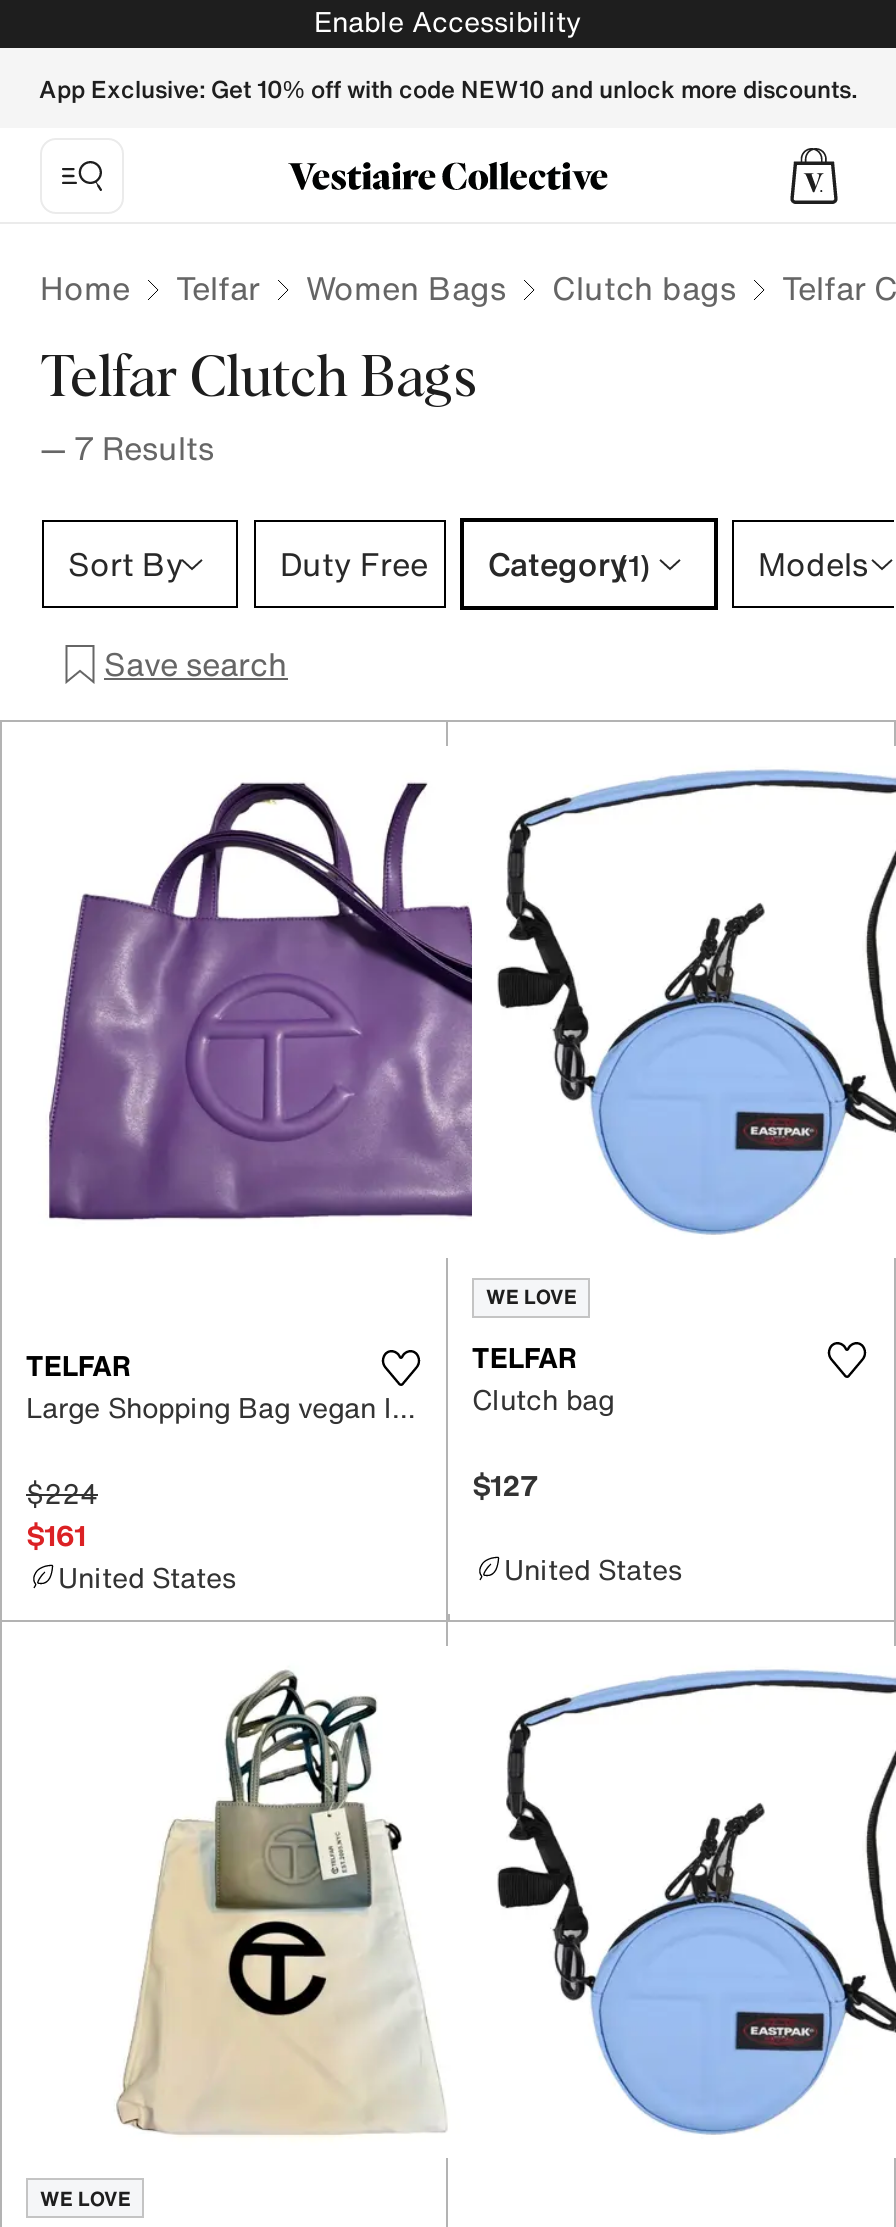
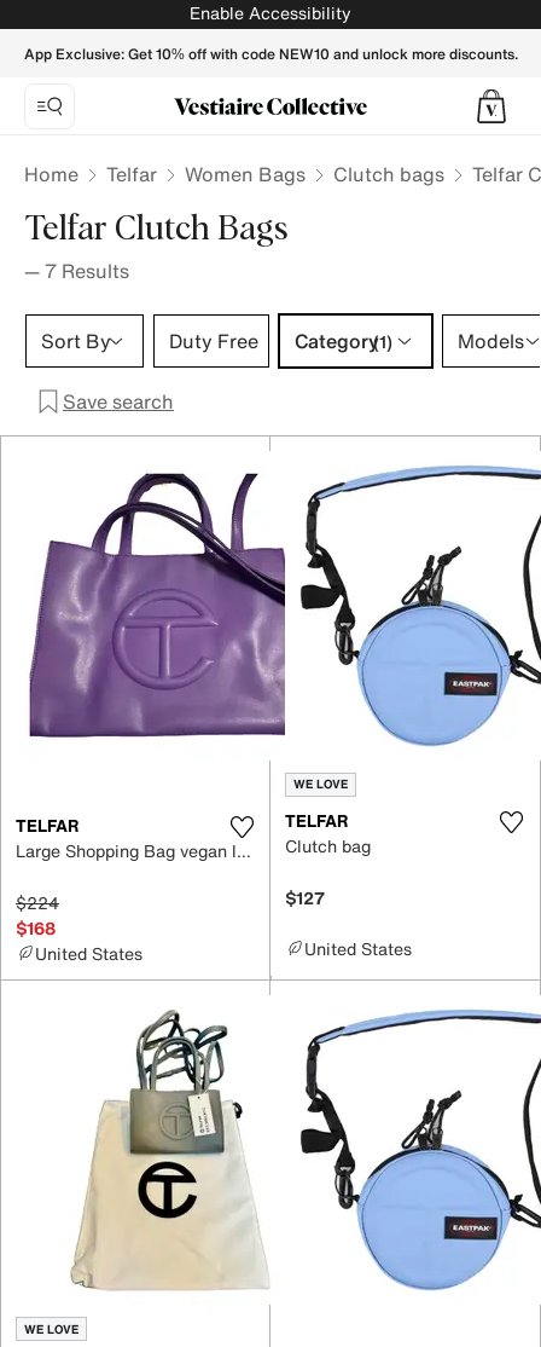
- $161
+ $168
